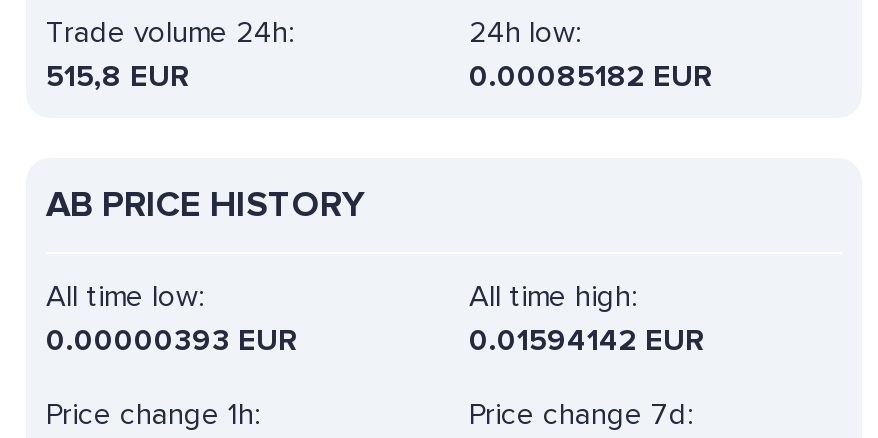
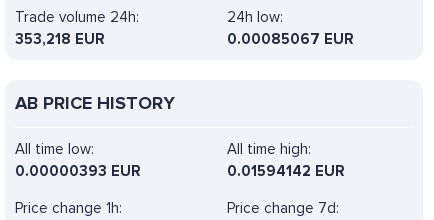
- 515,8 EUR
+ 353,218 EUR

- 0.00085182 EUR
+ 0.00085067 EUR
